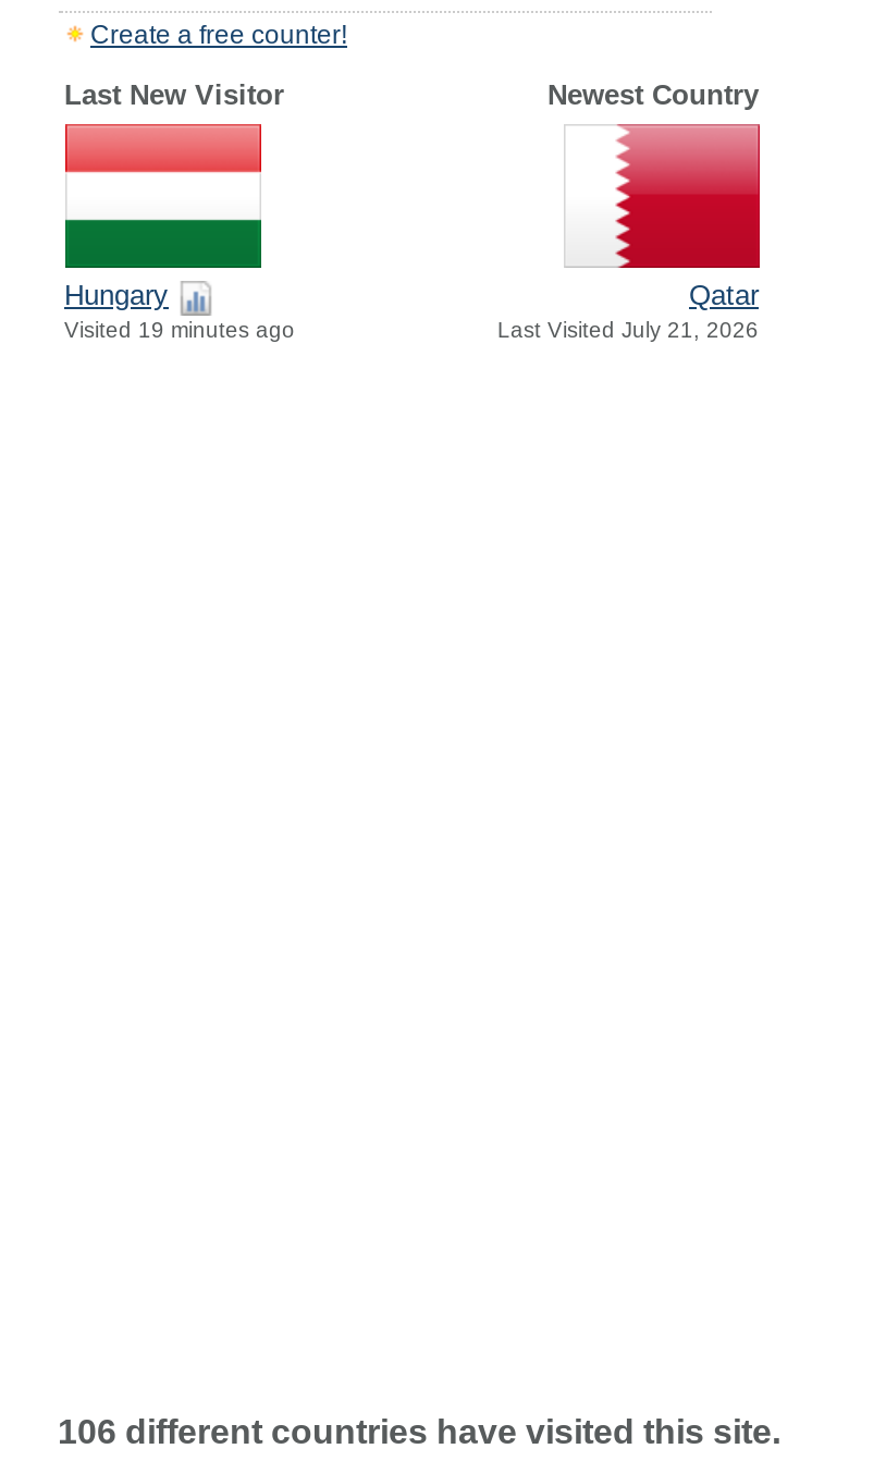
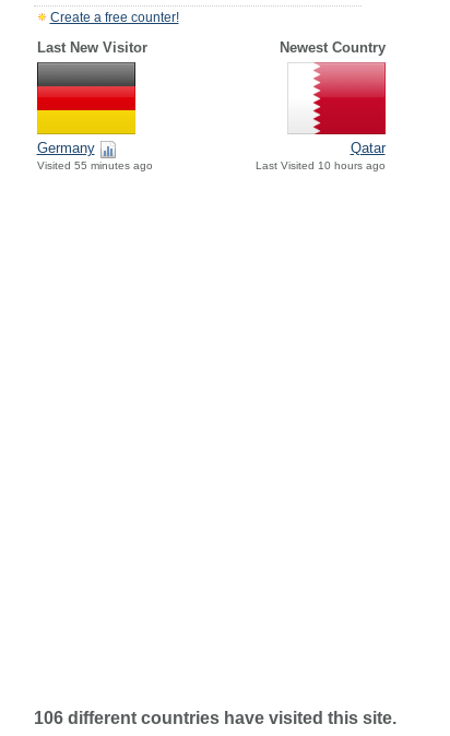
- [image]
- Hungary
- Visited 19 minutes ago
+ [image]
+ Germany
+ Visited 55 minutes ago

- Last Visited July 21, 2026
+ Last Visited 10 hours ago
